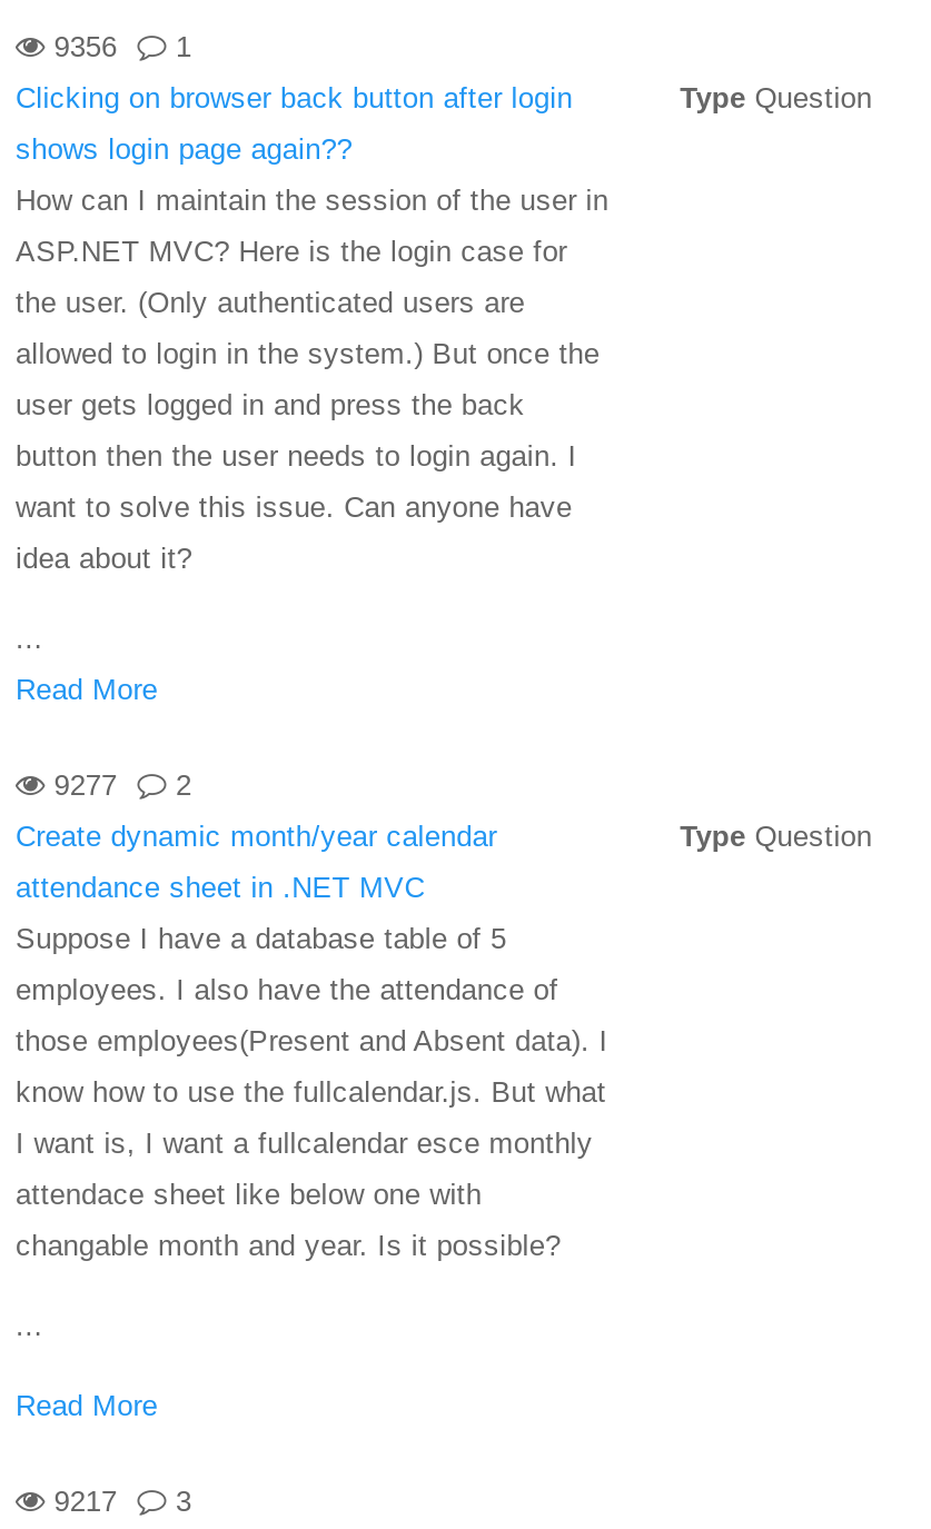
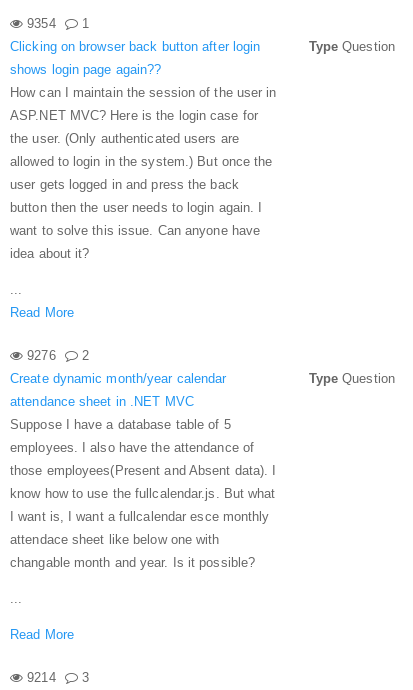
- 9356 1
+ 9354 1

- 9277 2
+ 9276 2

- 9217 3
+ 9214 3
